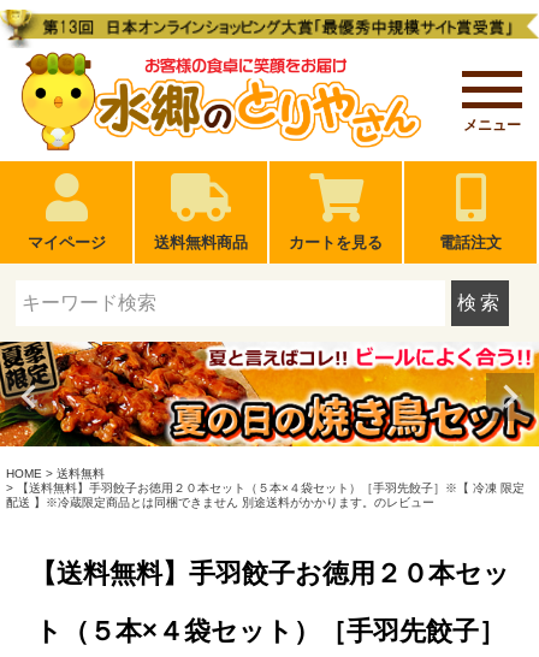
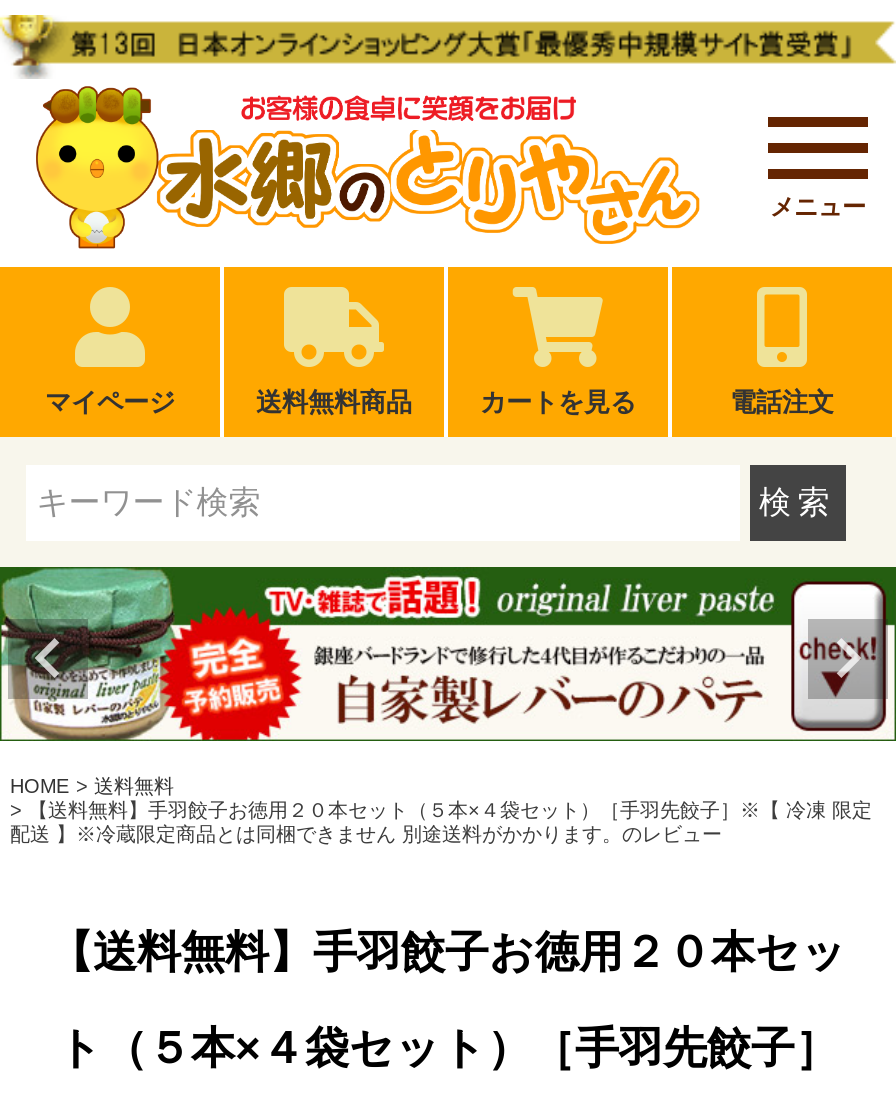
- [image]
+ [image]
